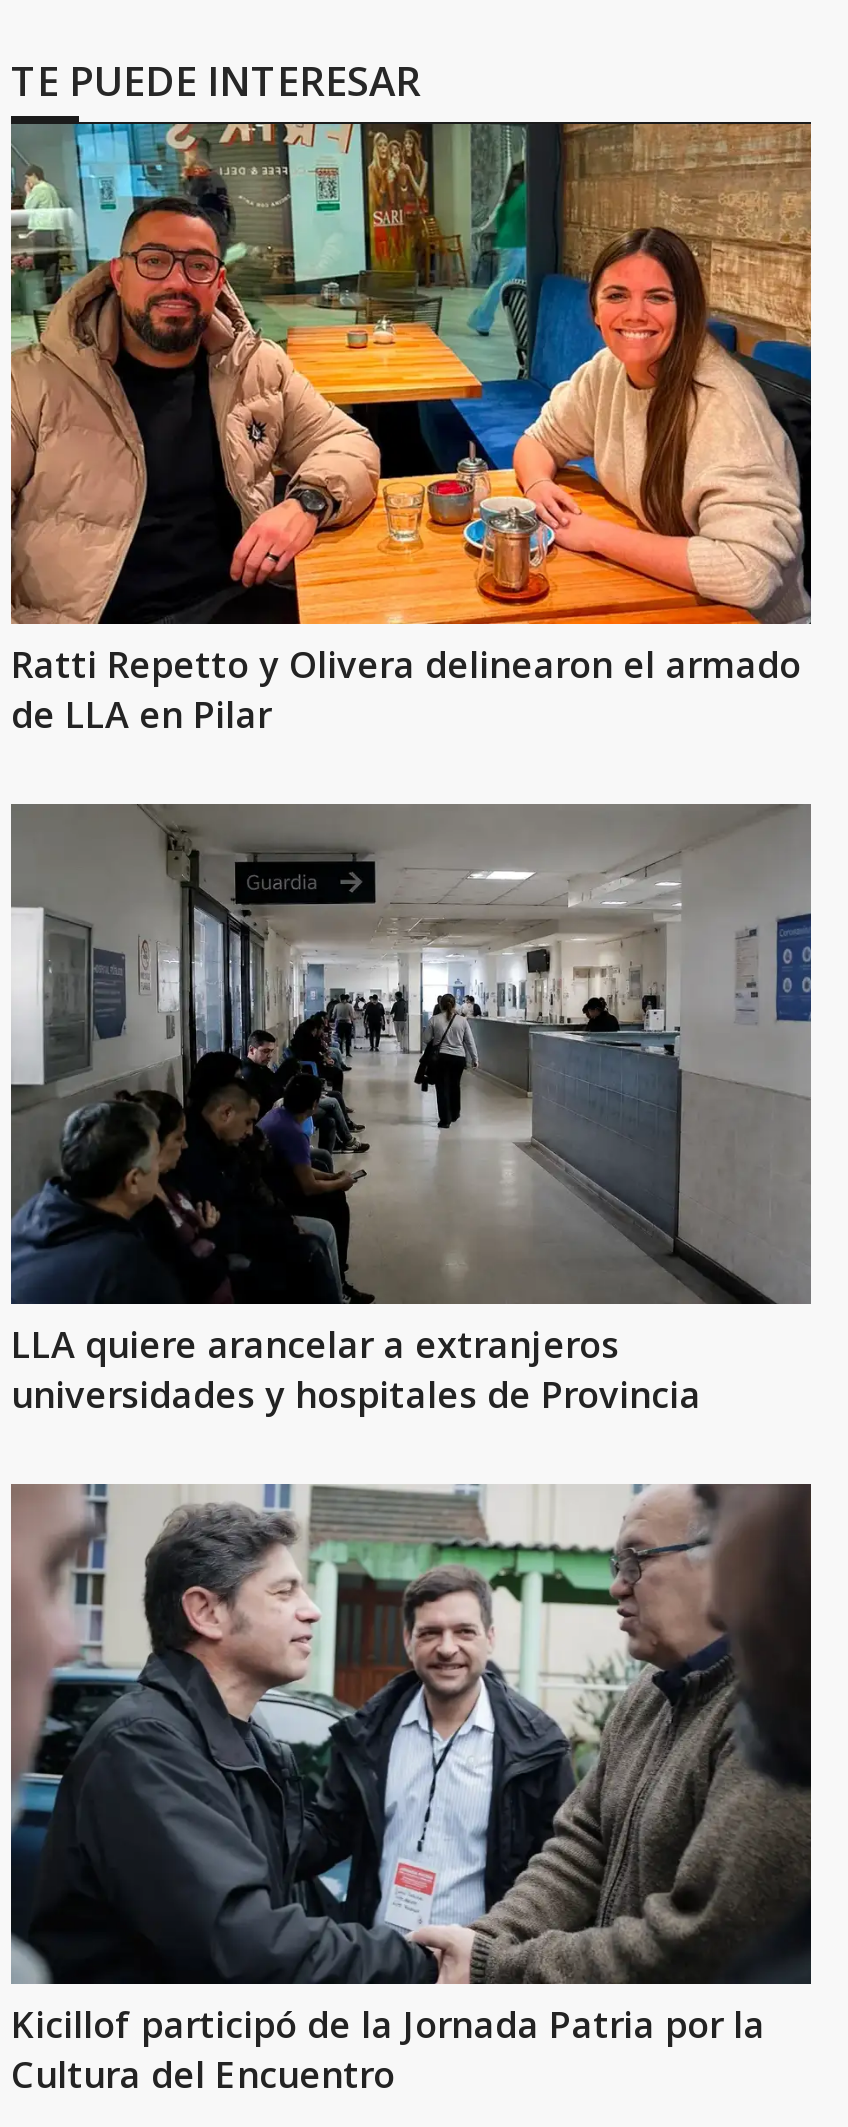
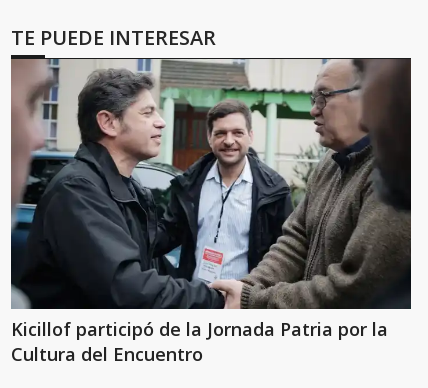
- [image]
- Ratti Repetto y Olivera delinearon el armado
- de LLA en Pilar

- [image]
- LLA quiere arancelar a extranjeros
- universidades y hospitales de Provincia
